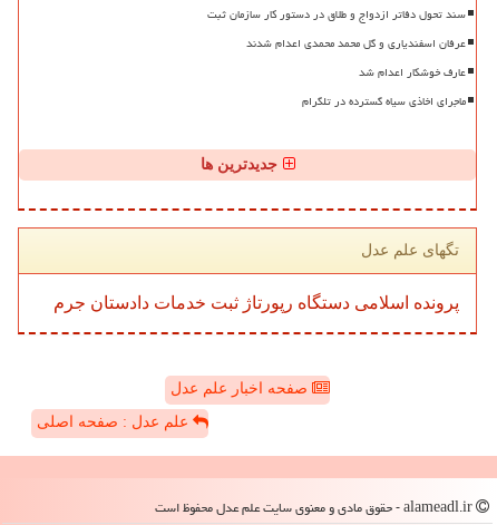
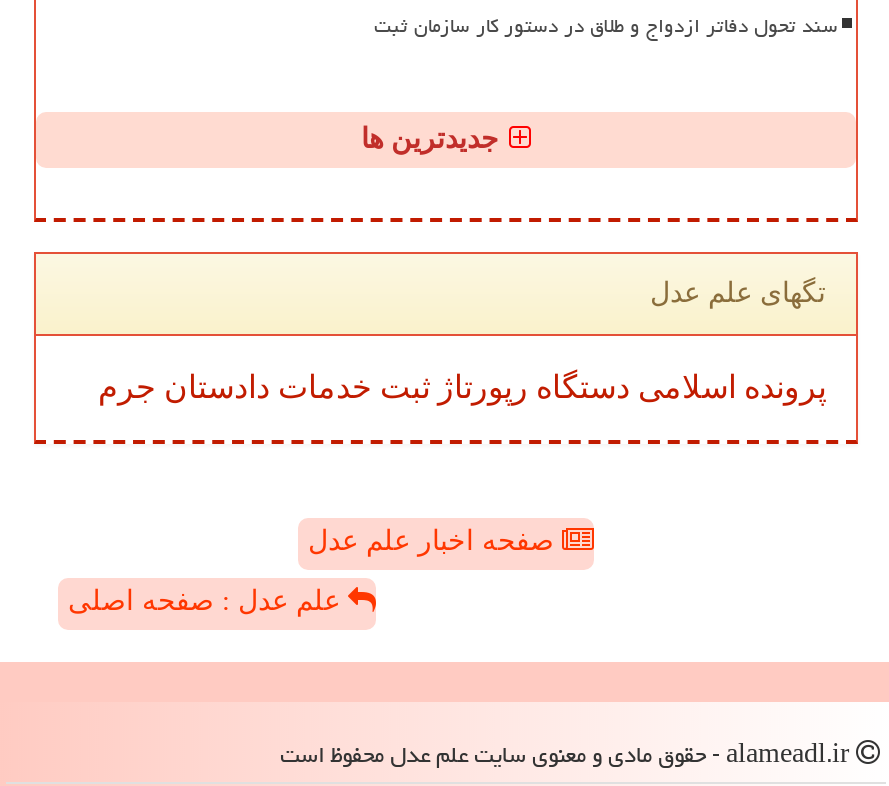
- عرفان اسفندیاری و گل محمد محمدی اعدام شدند
- عارف خوشکار اعدام شد
- ماجرای اخاذی سیاه گسترده در تلگرام
